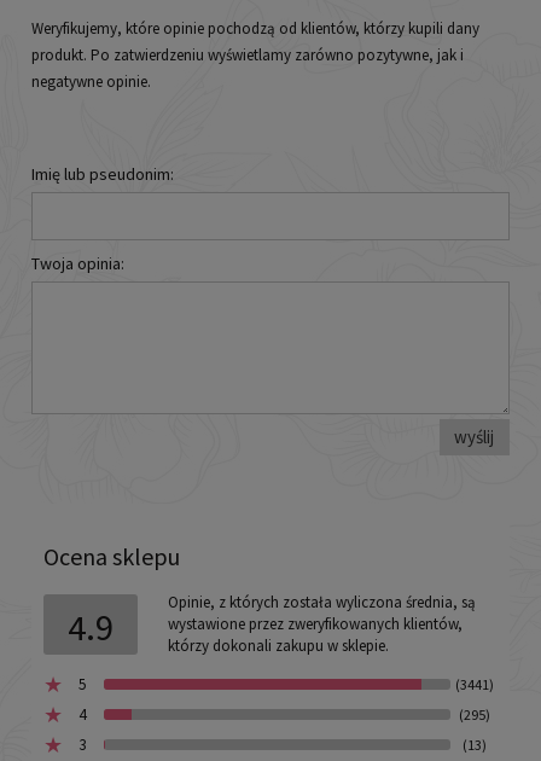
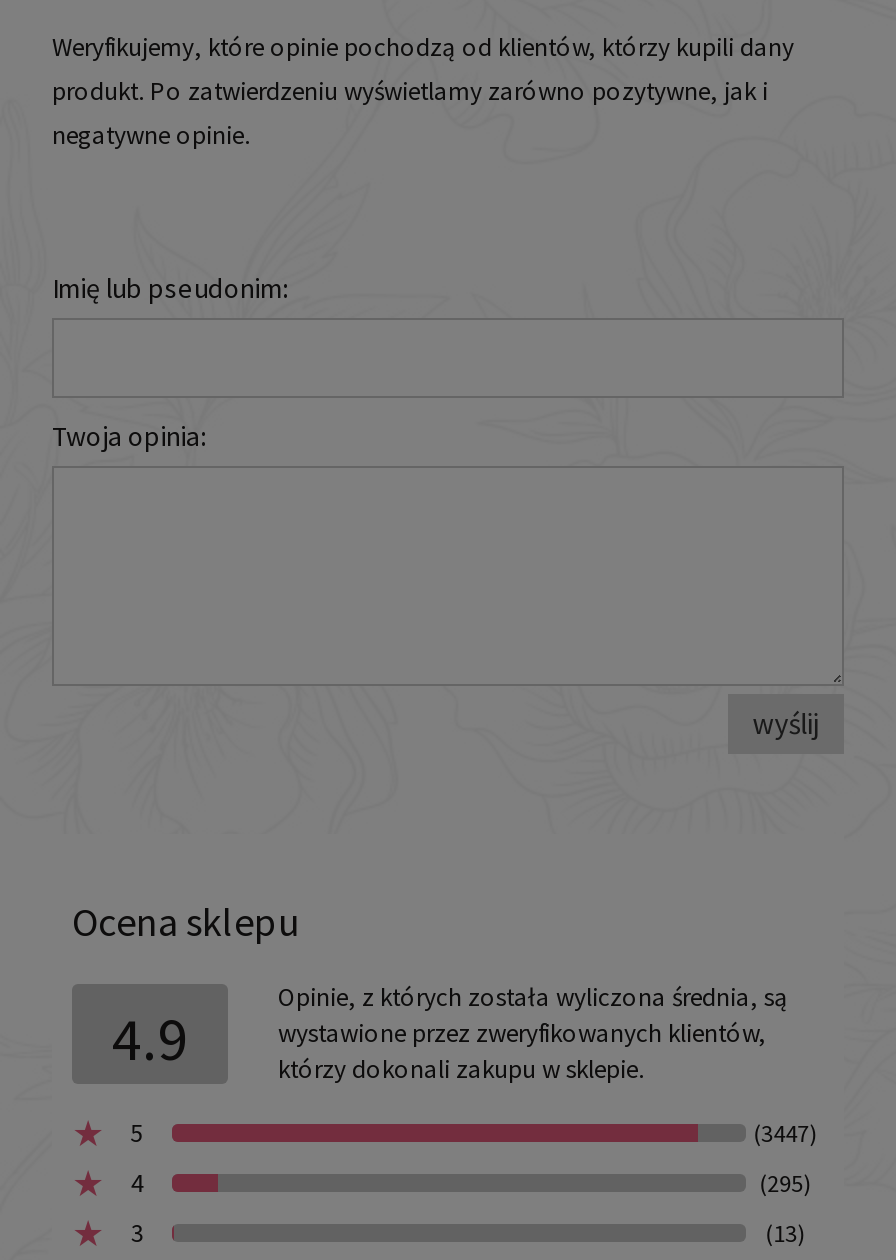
- (3441)
+ (3447)
